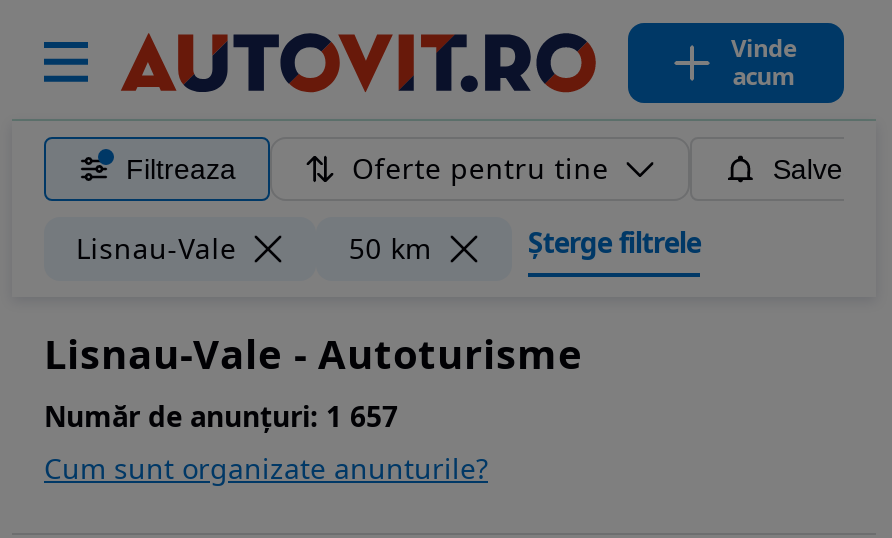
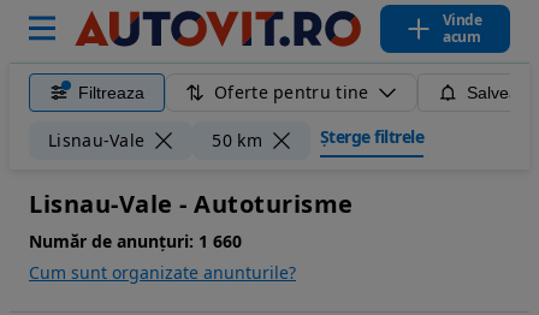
- Număr de anunțuri: 1 657
+ Număr de anunțuri: 1 660
